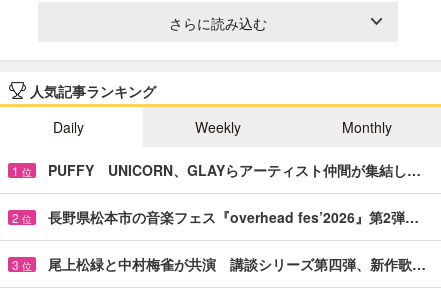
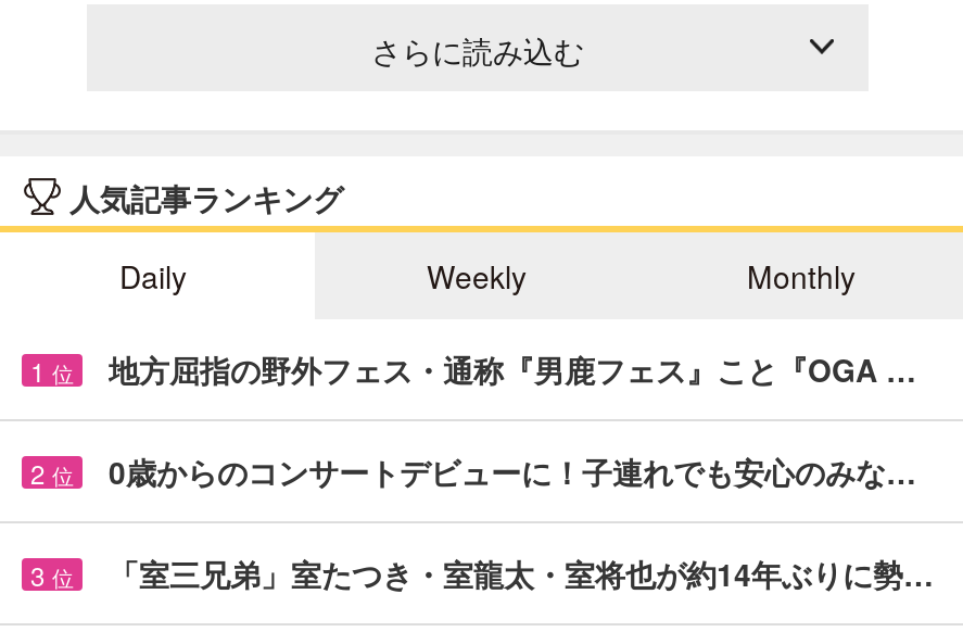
- PUFFY UNICORN、GLAYらアーティスト仲間が集結し…
+ 地方屈指の野外フェス・通称『男鹿フェス』こと『OGA …

- 長野県松本市の音楽フェス『overhead fes’2026』第2弾…
+ 0歳からのコンサートデビューに！子連れでも安心のみな…

- 尾上松緑と中村梅雀が共演 講談シリーズ第四弾、新作歌…
+ 「室三兄弟」室たつき・室龍太・室将也が約14年ぶりに勢…
